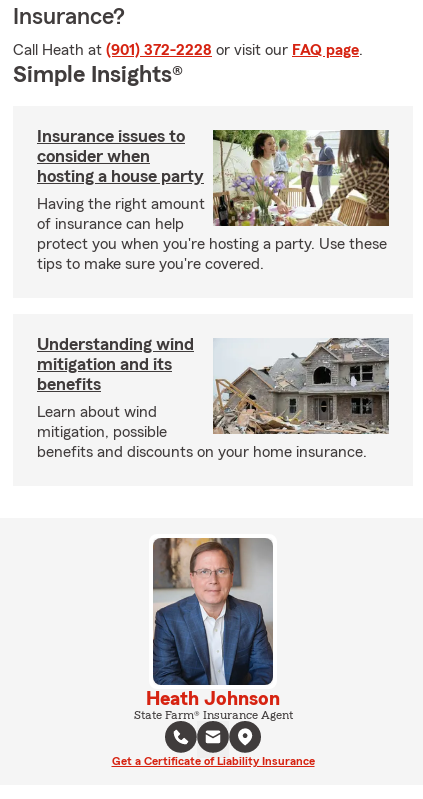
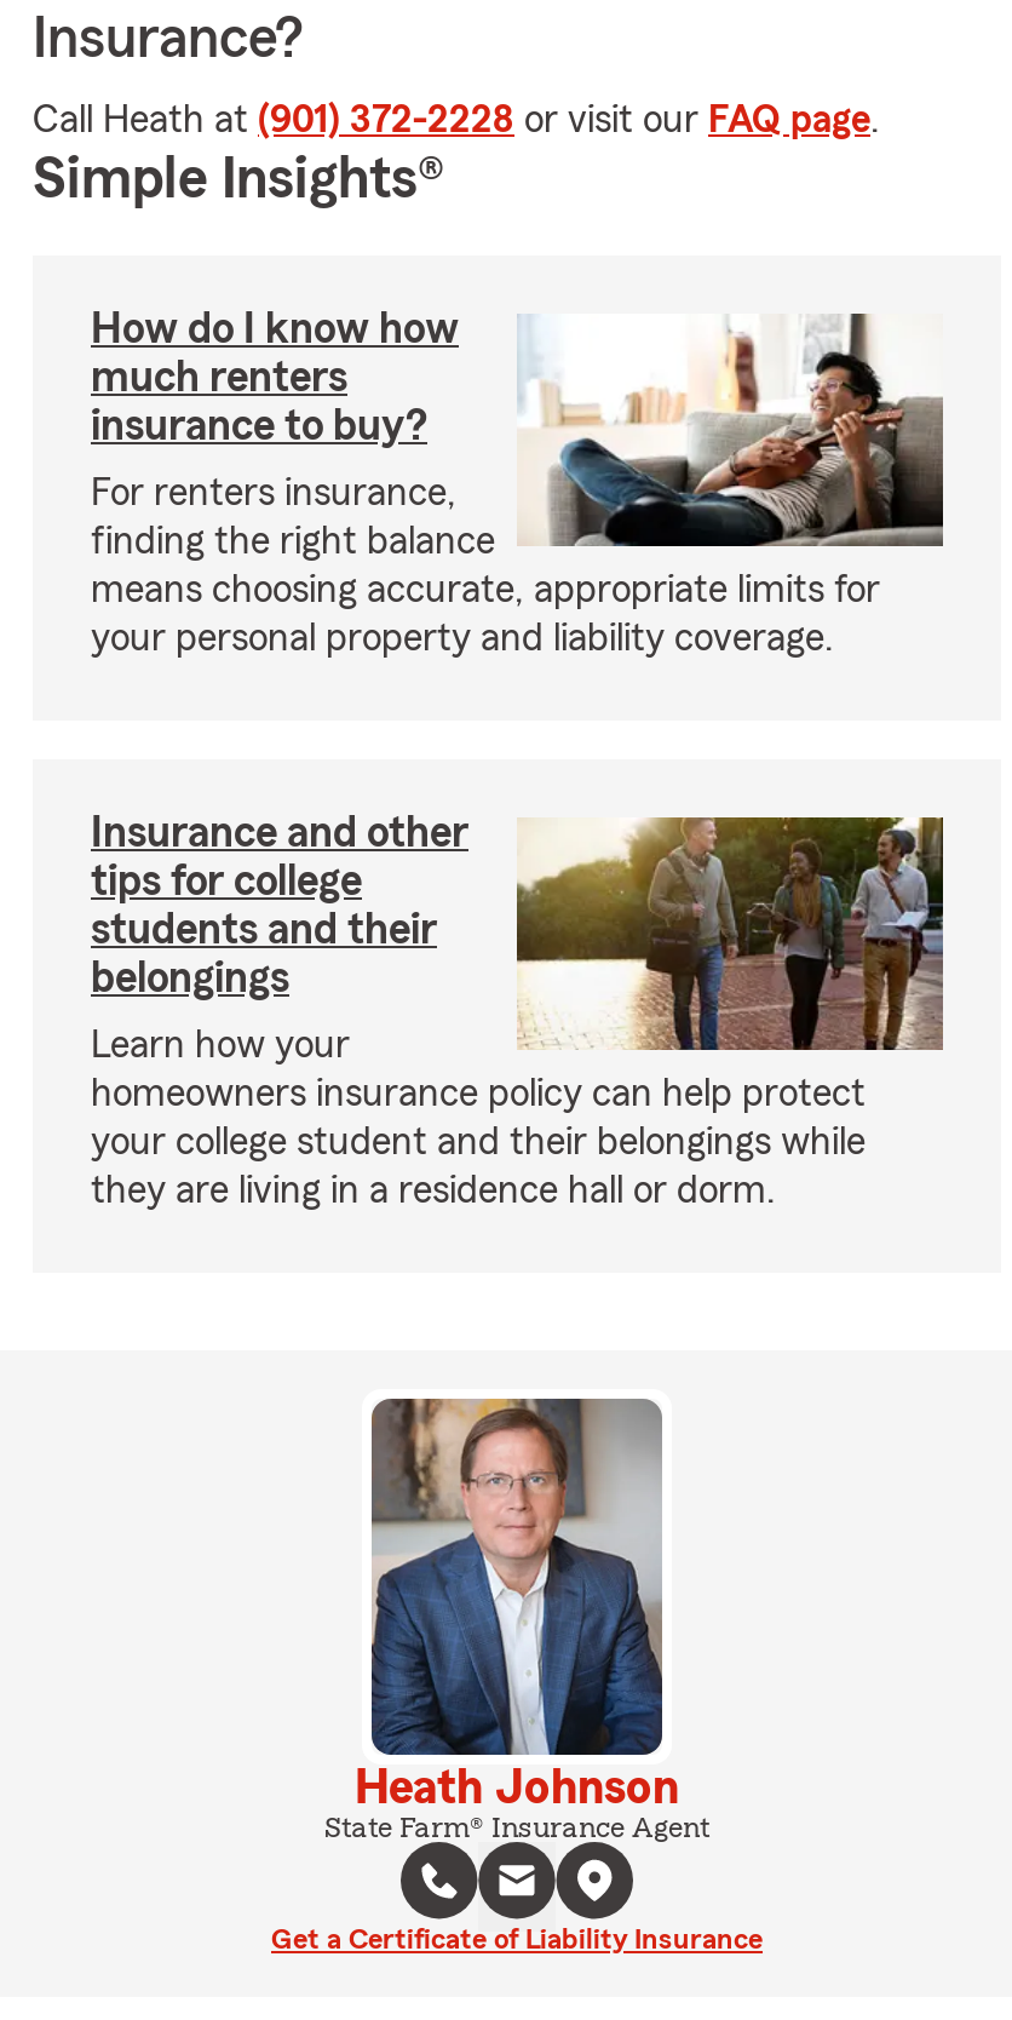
- Insurance issues to
- consider when
- hosting a house party
+ How do I know how
+ much renters
+ insurance to buy?

- [image]
- Having the right amount
- of insurance can help
- protect you when you're hosting a party. Use these
- tips to make sure you're covered.
+ [image]
+ For renters insurance,
+ finding the right balance
+ means choosing accurate, appropriate limits for
+ your personal property and liability coverage.

- Understanding wind
- mitigation and its
- benefits
+ Insurance and other
+ tips for college
+ students and their
+ belongings

- [image]
- Learn about wind
- mitigation, possible
- benefits and discounts on your home insurance.
+ [image]
+ Learn how your
+ homeowners insurance policy can help protect
+ your college student and their belongings while
+ they are living in a residence hall or dorm.
